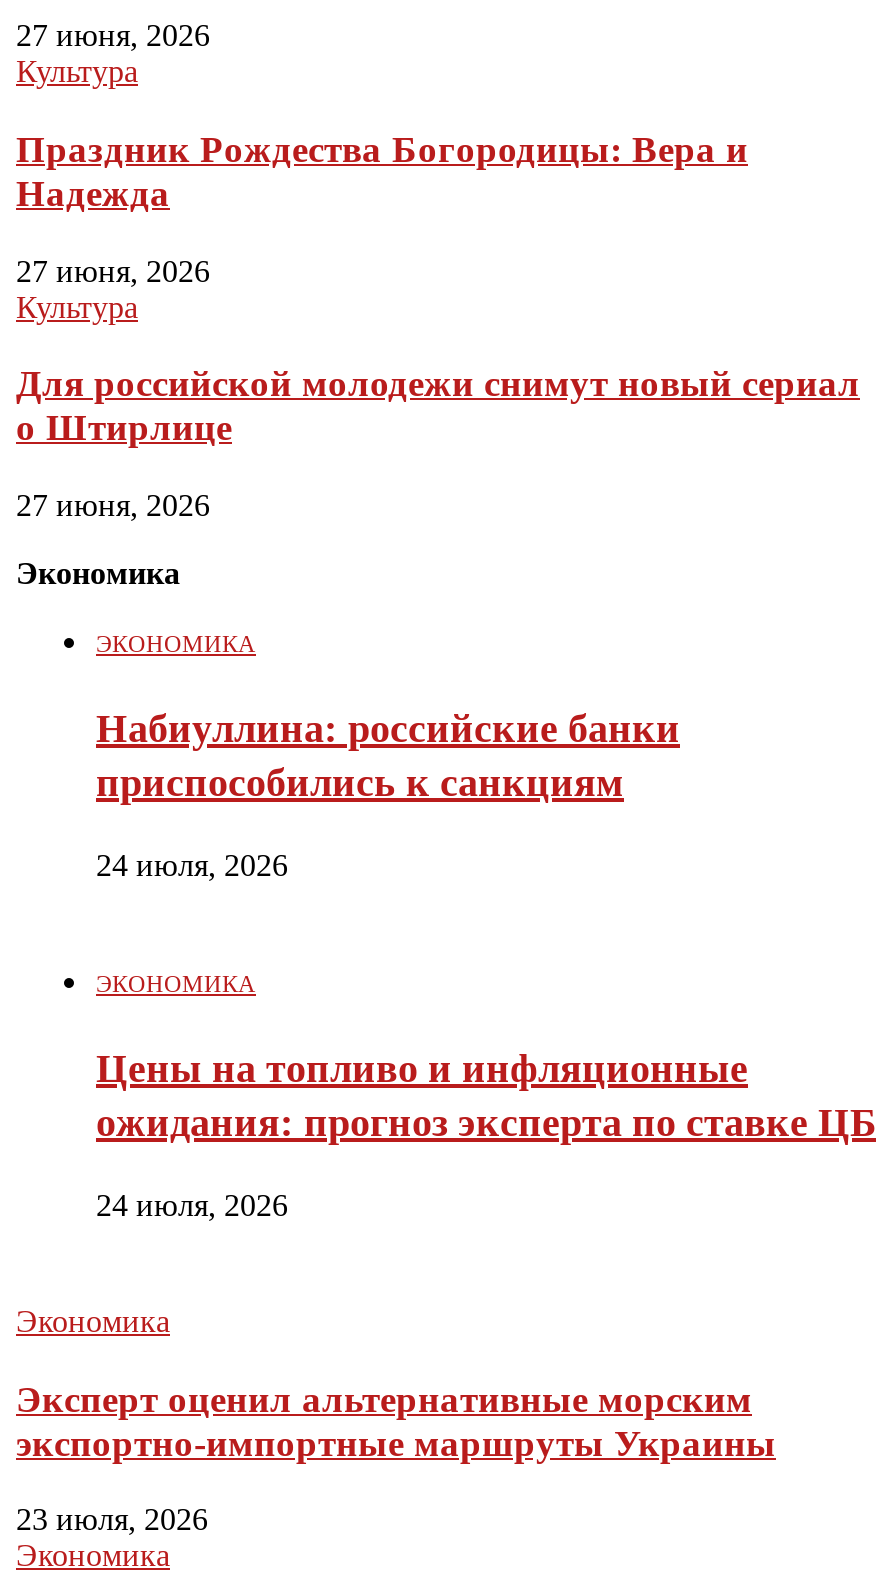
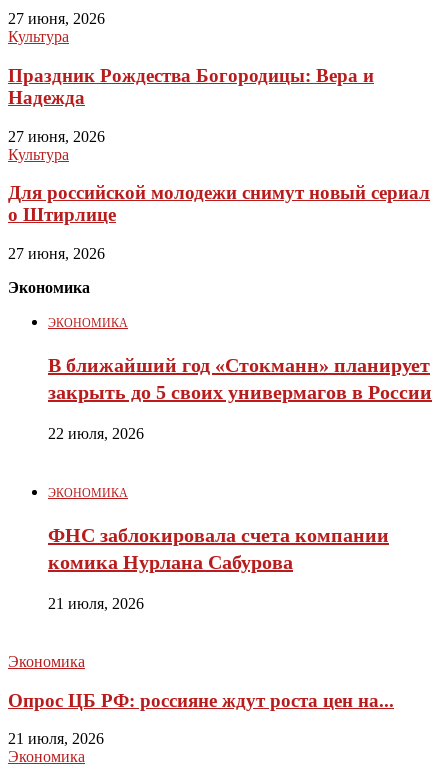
- Набиуллина: российские банки
- приспособились к санкциям
+ В ближайший год «Стокманн» планирует
+ закрыть до 5 своих универмагов в России

- 24 июля, 2026
+ 22 июля, 2026

- Цены на топливо и инфляционные
- ожидания: прогноз эксперта по ставке ЦБ
+ ФНС заблокировала счета компании
+ комика Нурлана Сабурова

- 24 июля, 2026
+ 21 июля, 2026

- Эксперт оценил альтернативные морским
- экспортно-импортные маршруты Украины
+ Опрос ЦБ РФ: россияне ждут роста цен на...

- 23 июля, 2026
+ 21 июля, 2026
